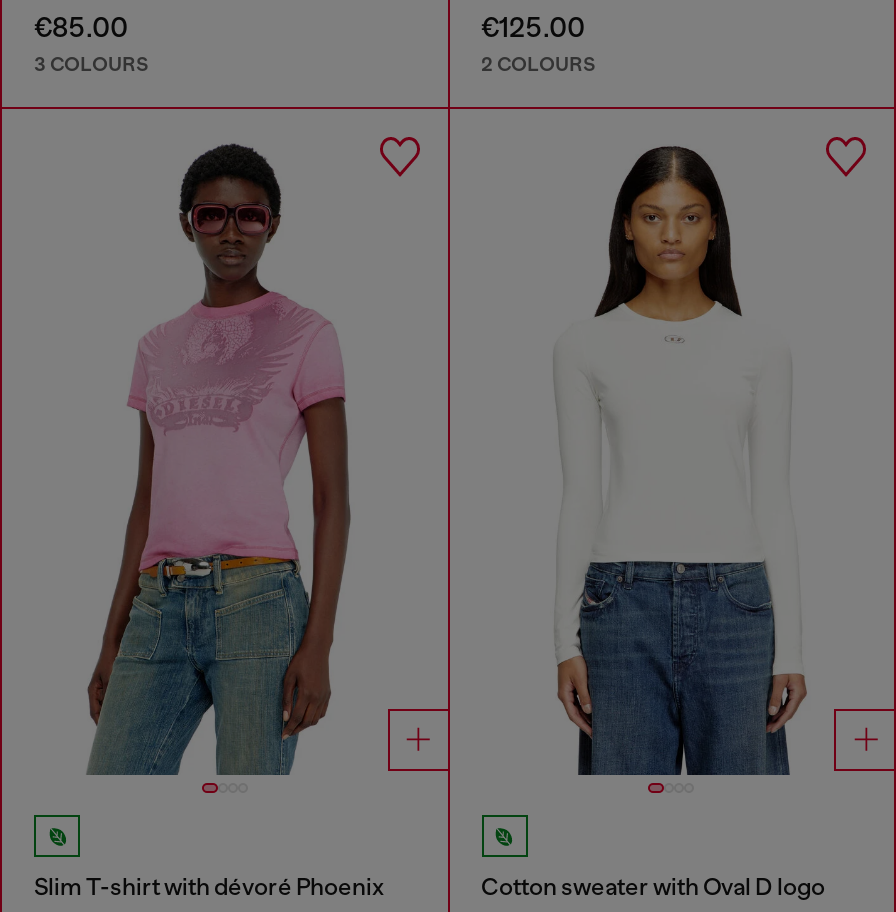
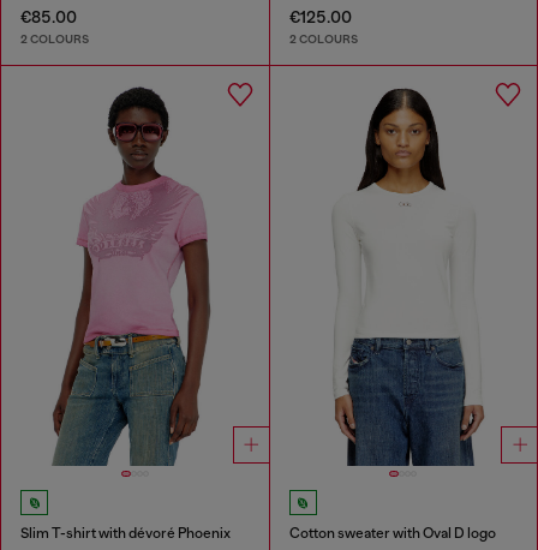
- 3 COLOURS
+ 2 COLOURS
